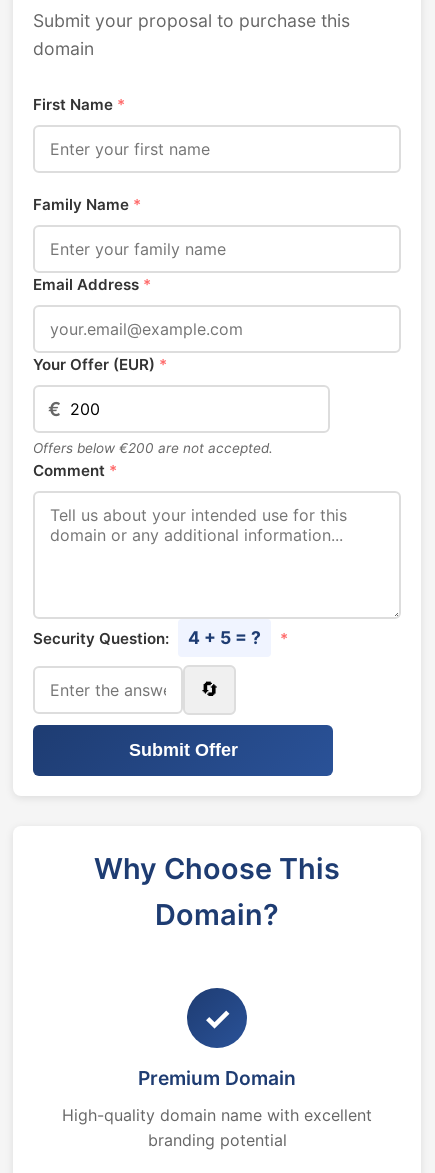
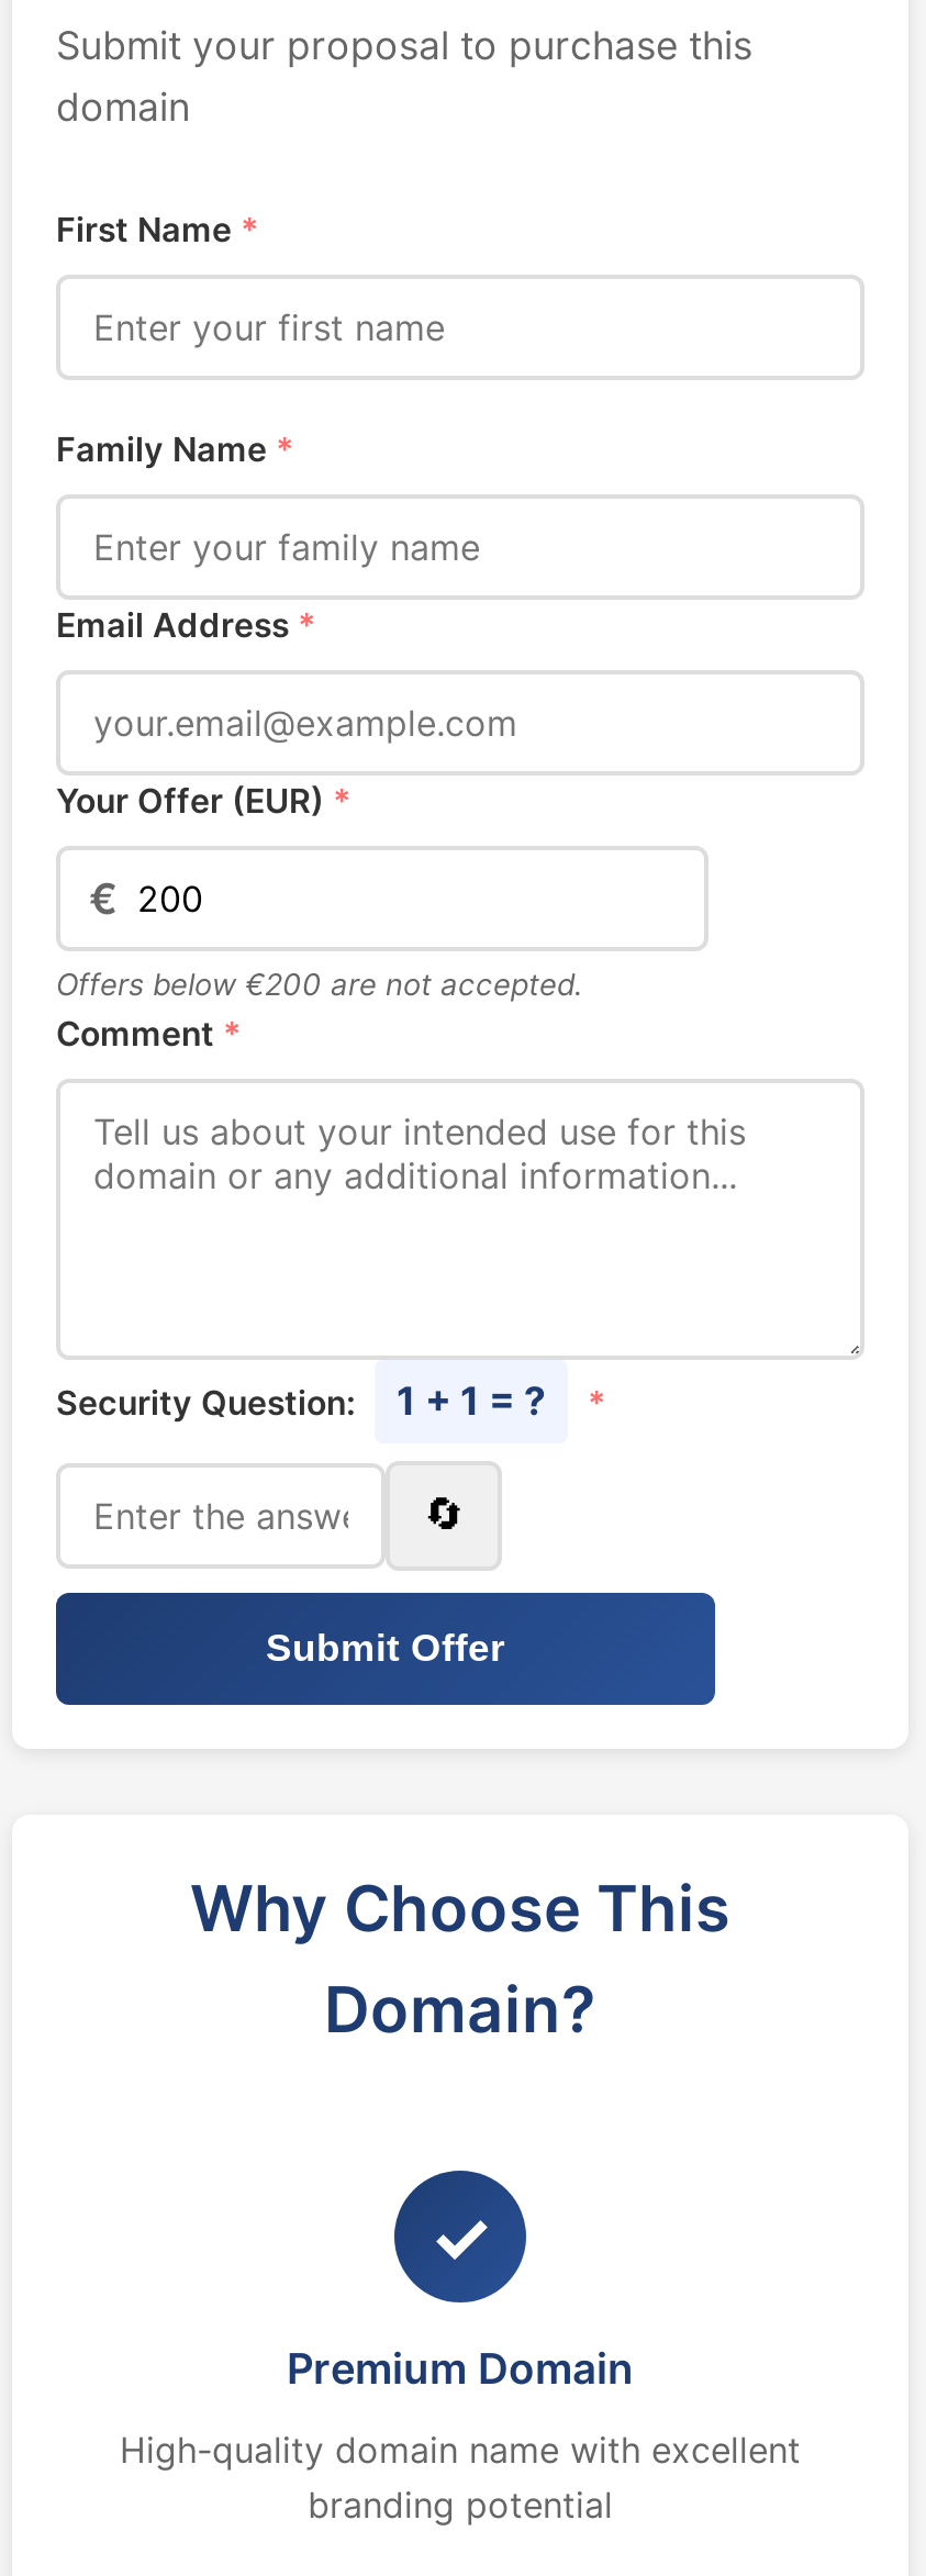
- 4 + 5 = ?
+ 1 + 1 = ?
